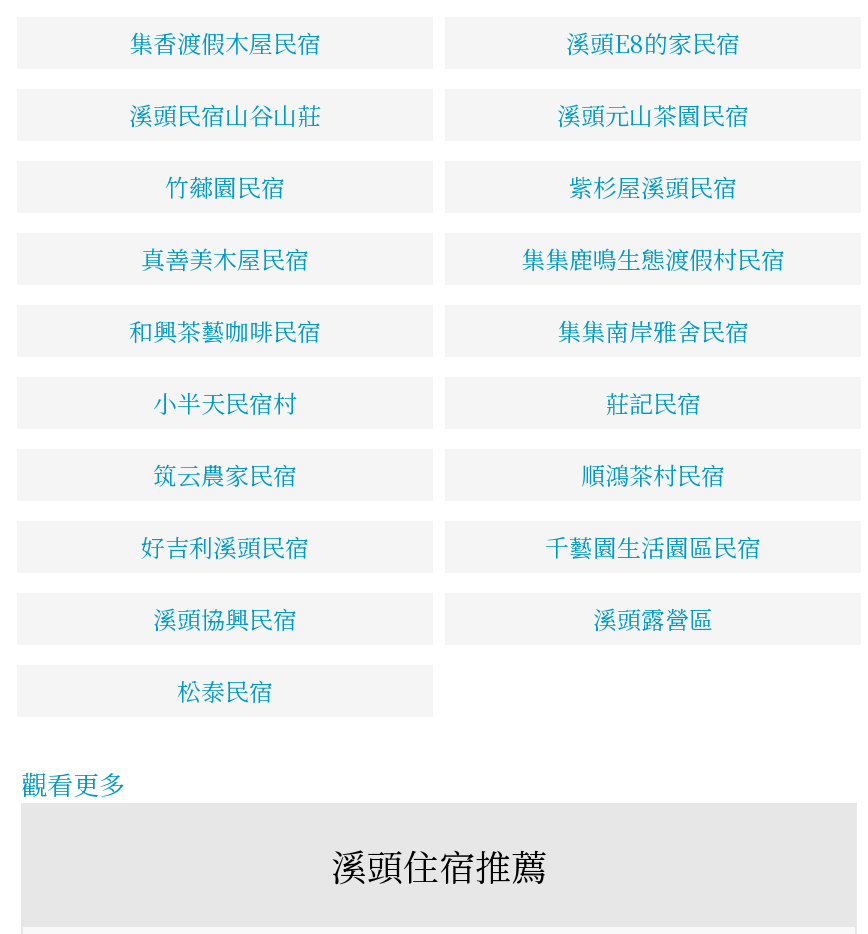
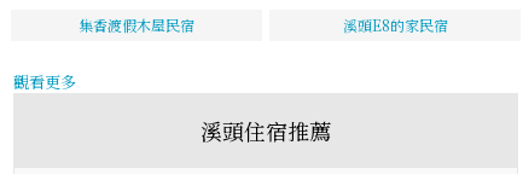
- 溪頭民宿山谷山莊
- 溪頭元山茶園民宿
- 竹薌園民宿
- 紫杉屋溪頭民宿
- 真善美木屋民宿
- 集集鹿鳴生態渡假村民宿
- 和興茶藝咖啡民宿
- 集集南岸雅舍民宿
- 小半天民宿村
- 莊記民宿
- 筑云農家民宿
- 順鴻茶村民宿
- 好吉利溪頭民宿
- 千藝園生活園區民宿
- 溪頭協興民宿
- 溪頭露營區
- 松泰民宿
